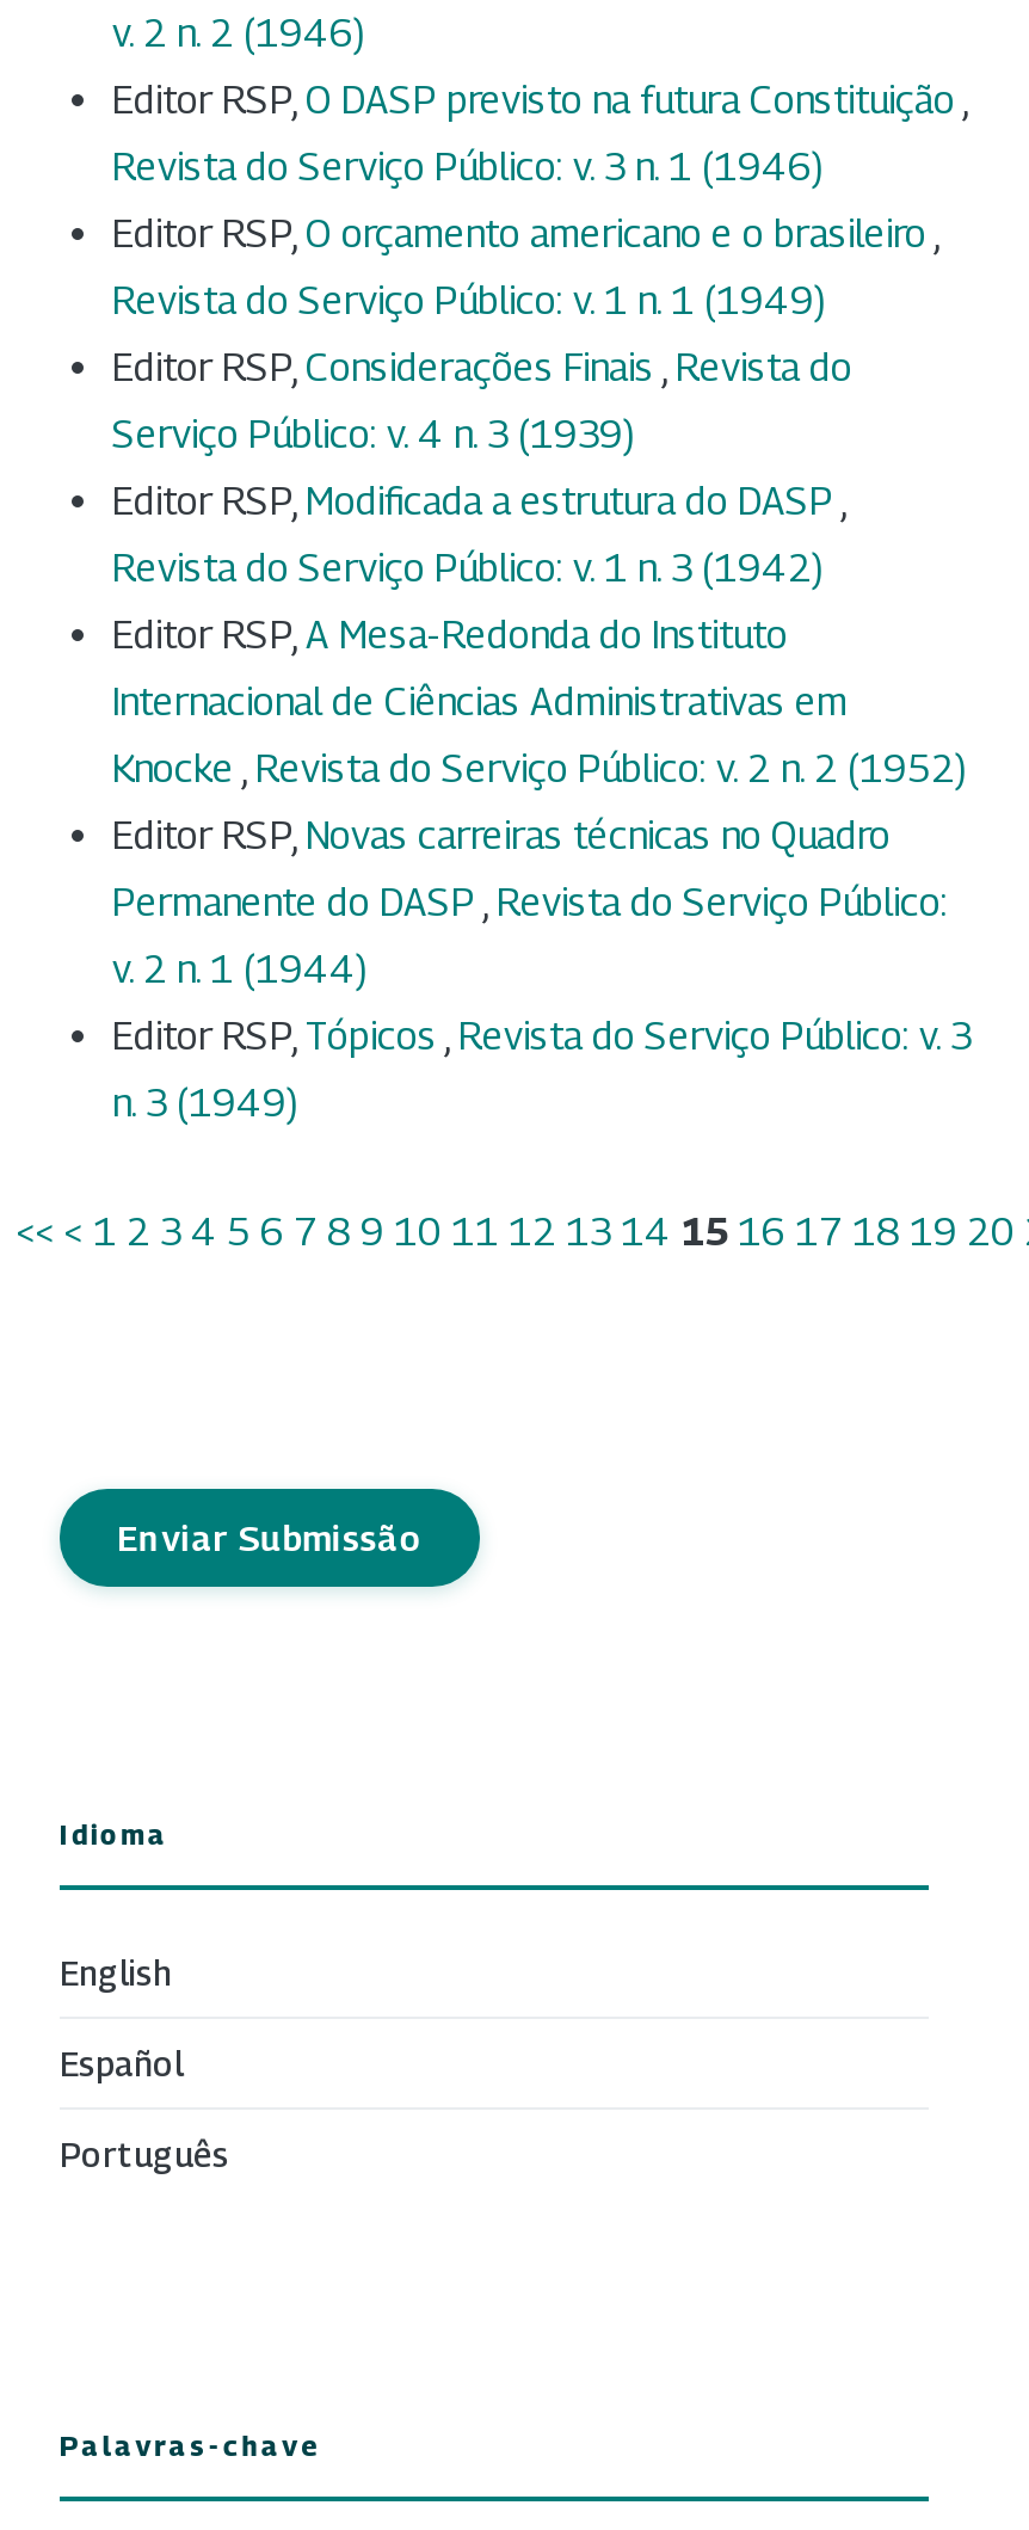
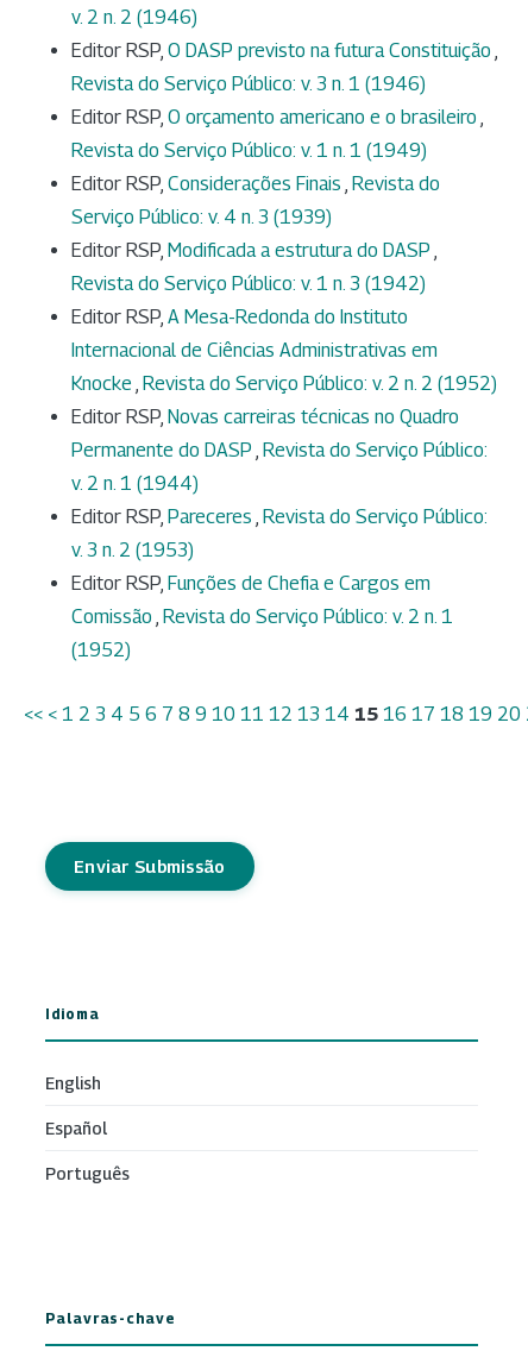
- Editor RSP, Tópicos, Revista do Serviço Público: v. 3
- n. 3 (1949)
+ Editor RSP, Pareceres, Revista do Serviço Público:
+ v. 3 n. 2 (1953)
+ Editor RSP, Funções de Chefia e Cargos em
+ Comissão, Revista do Serviço Público: v. 2 n. 1
+ (1952)
